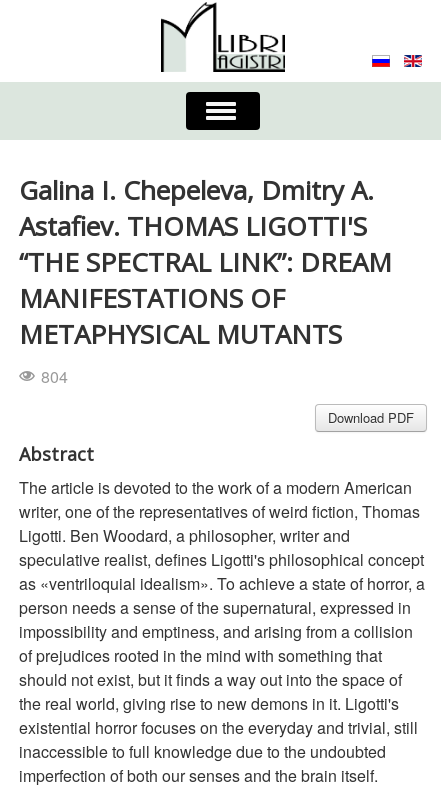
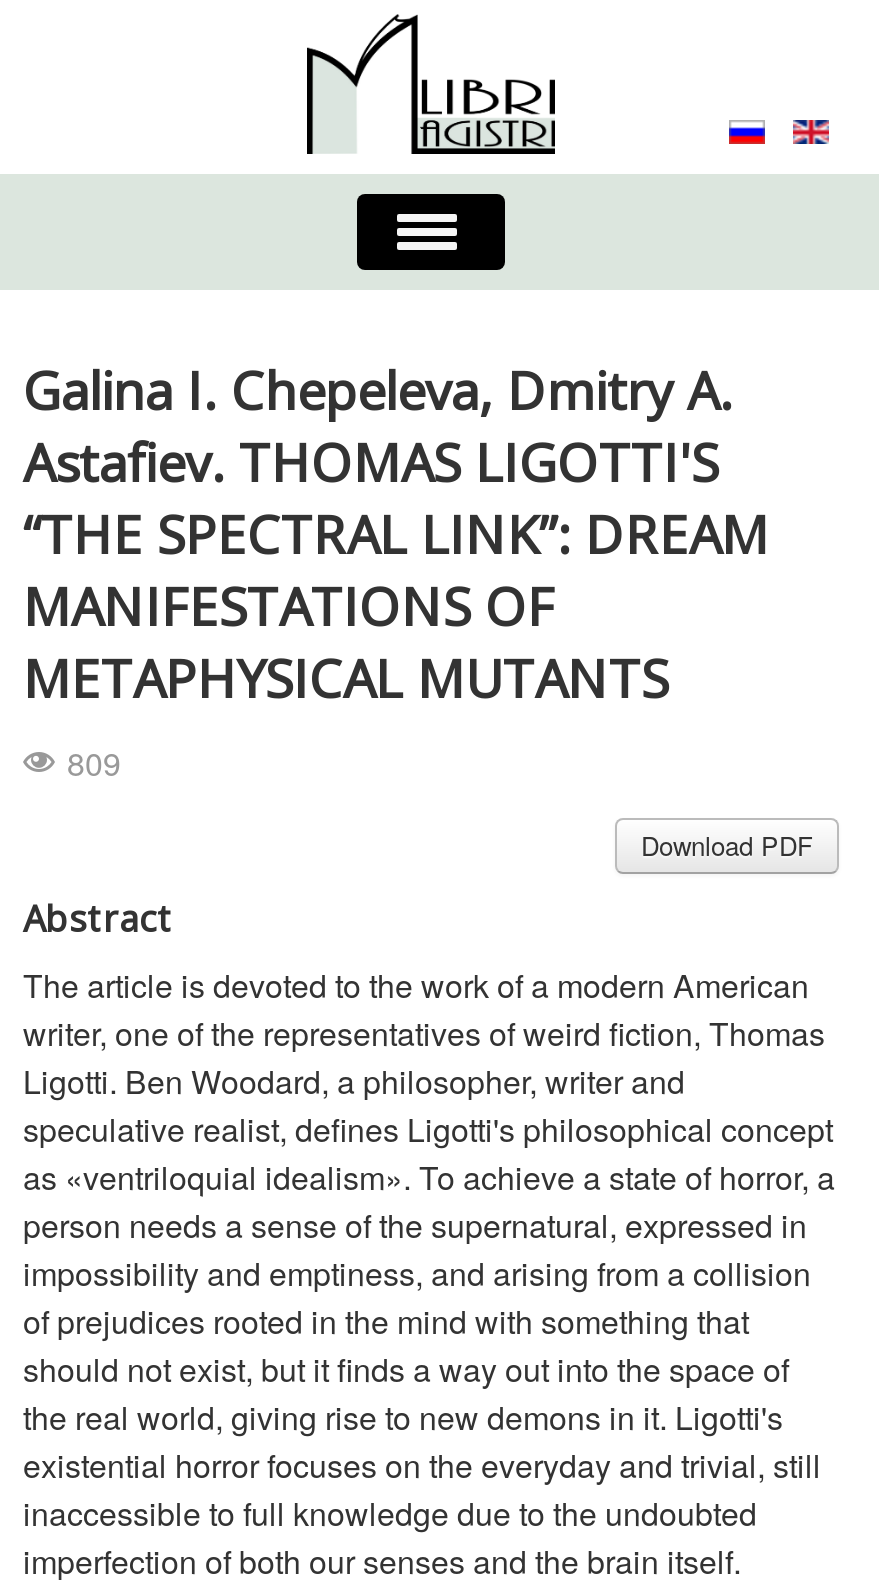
- 804
+ 809
